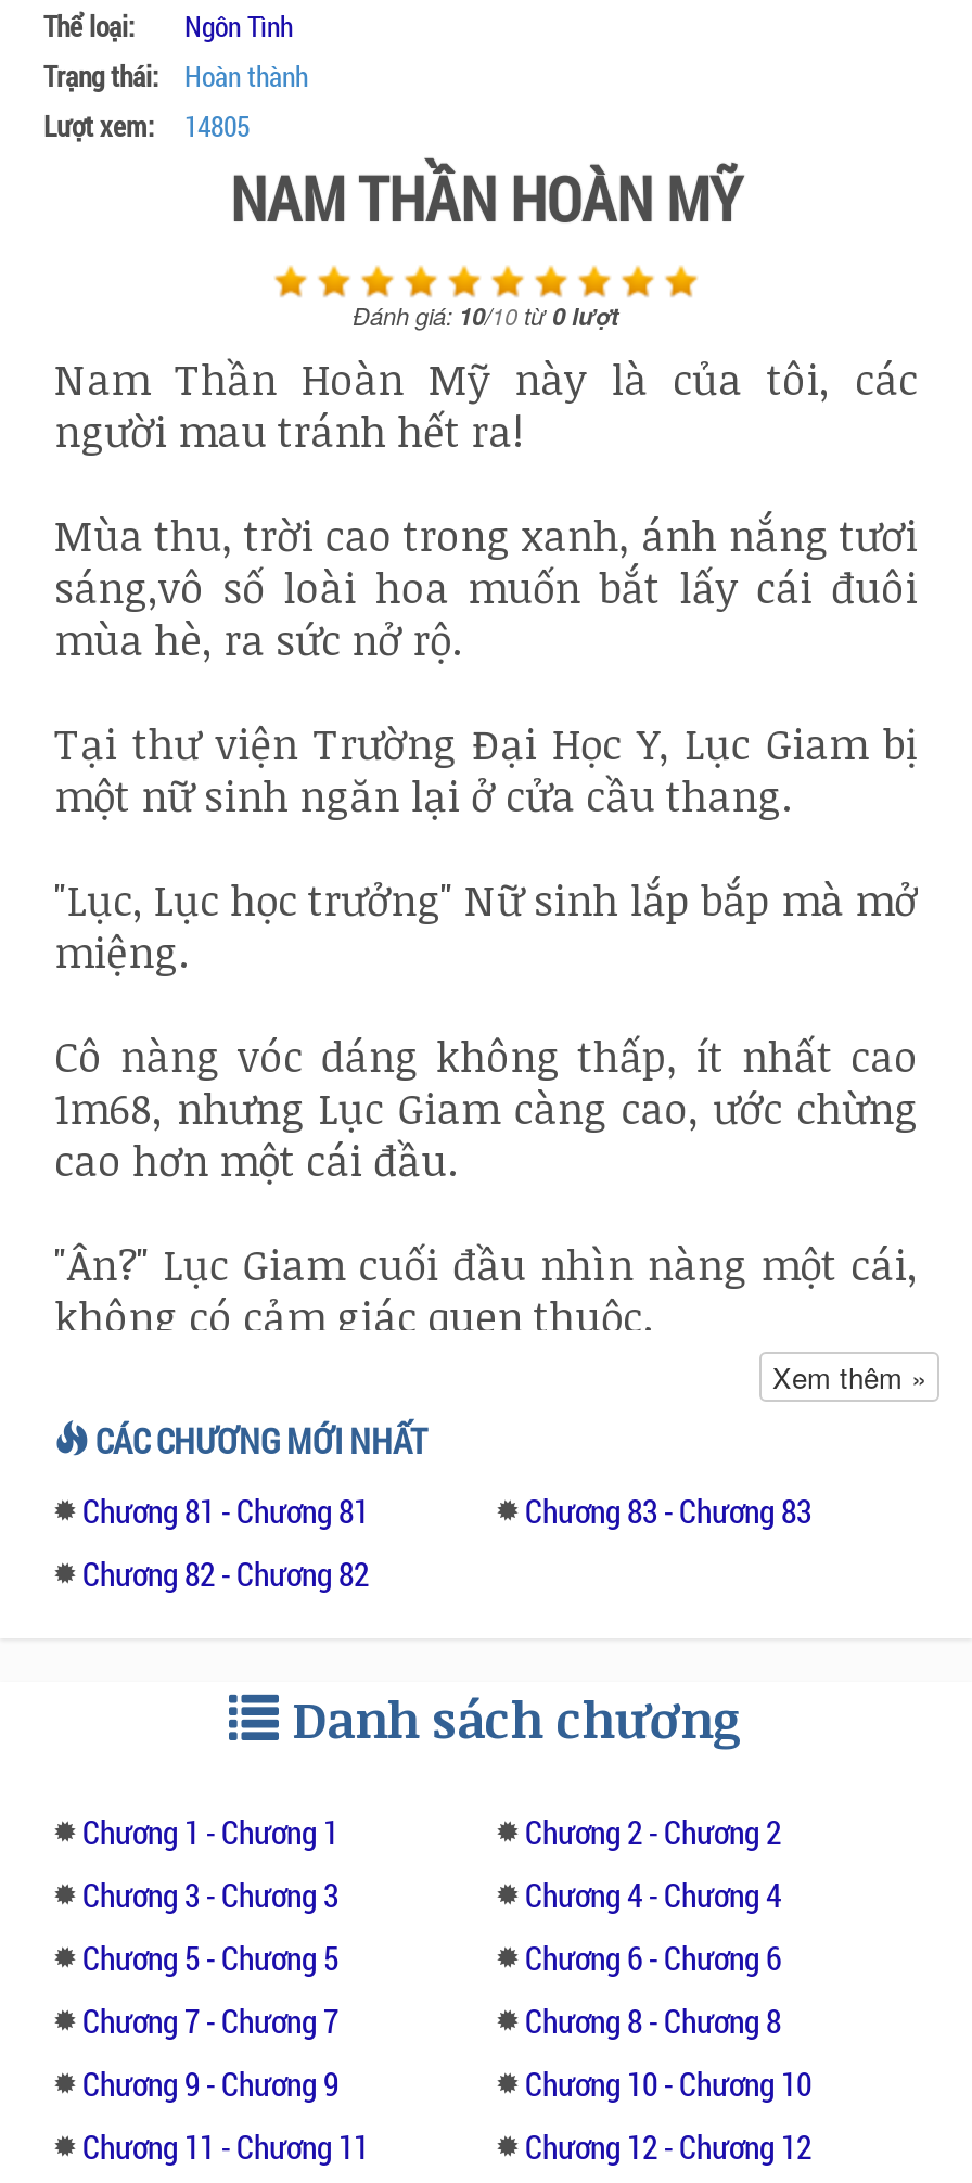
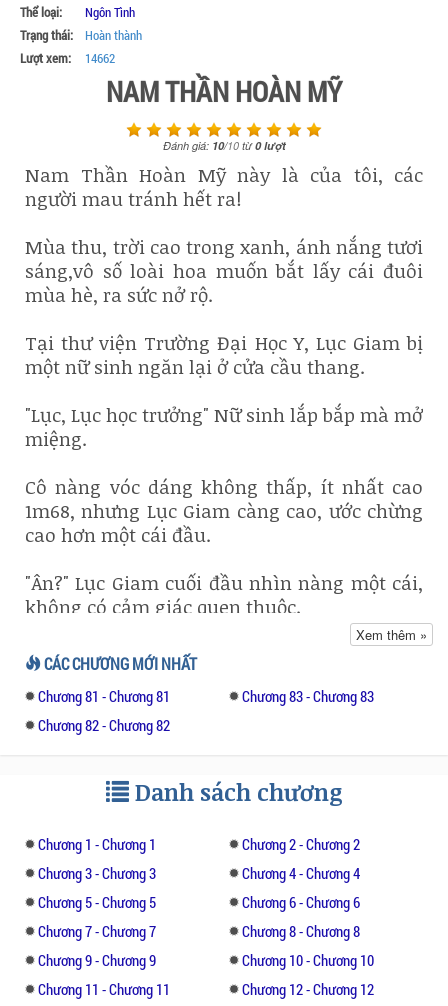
- Lượt xem: 14805
+ Lượt xem: 14662
